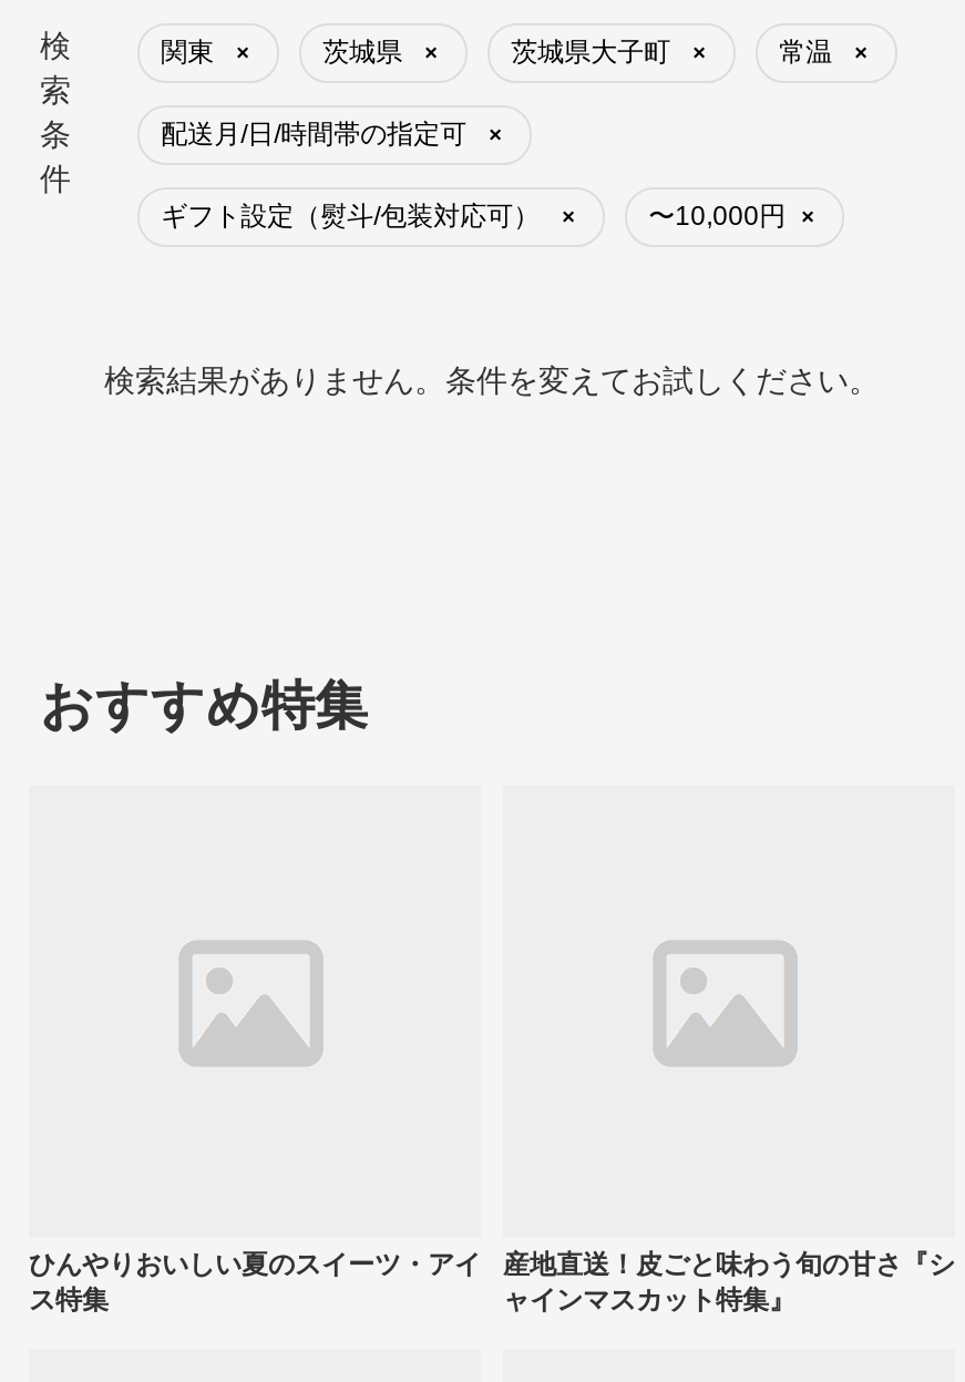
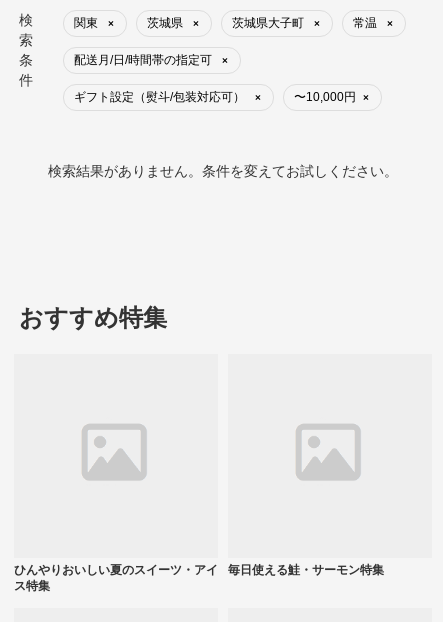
- 産地直送！皮ごと味わう旬の甘さ『シ
- ャインマスカット特集』
+ 毎日使える鮭・サーモン特集
